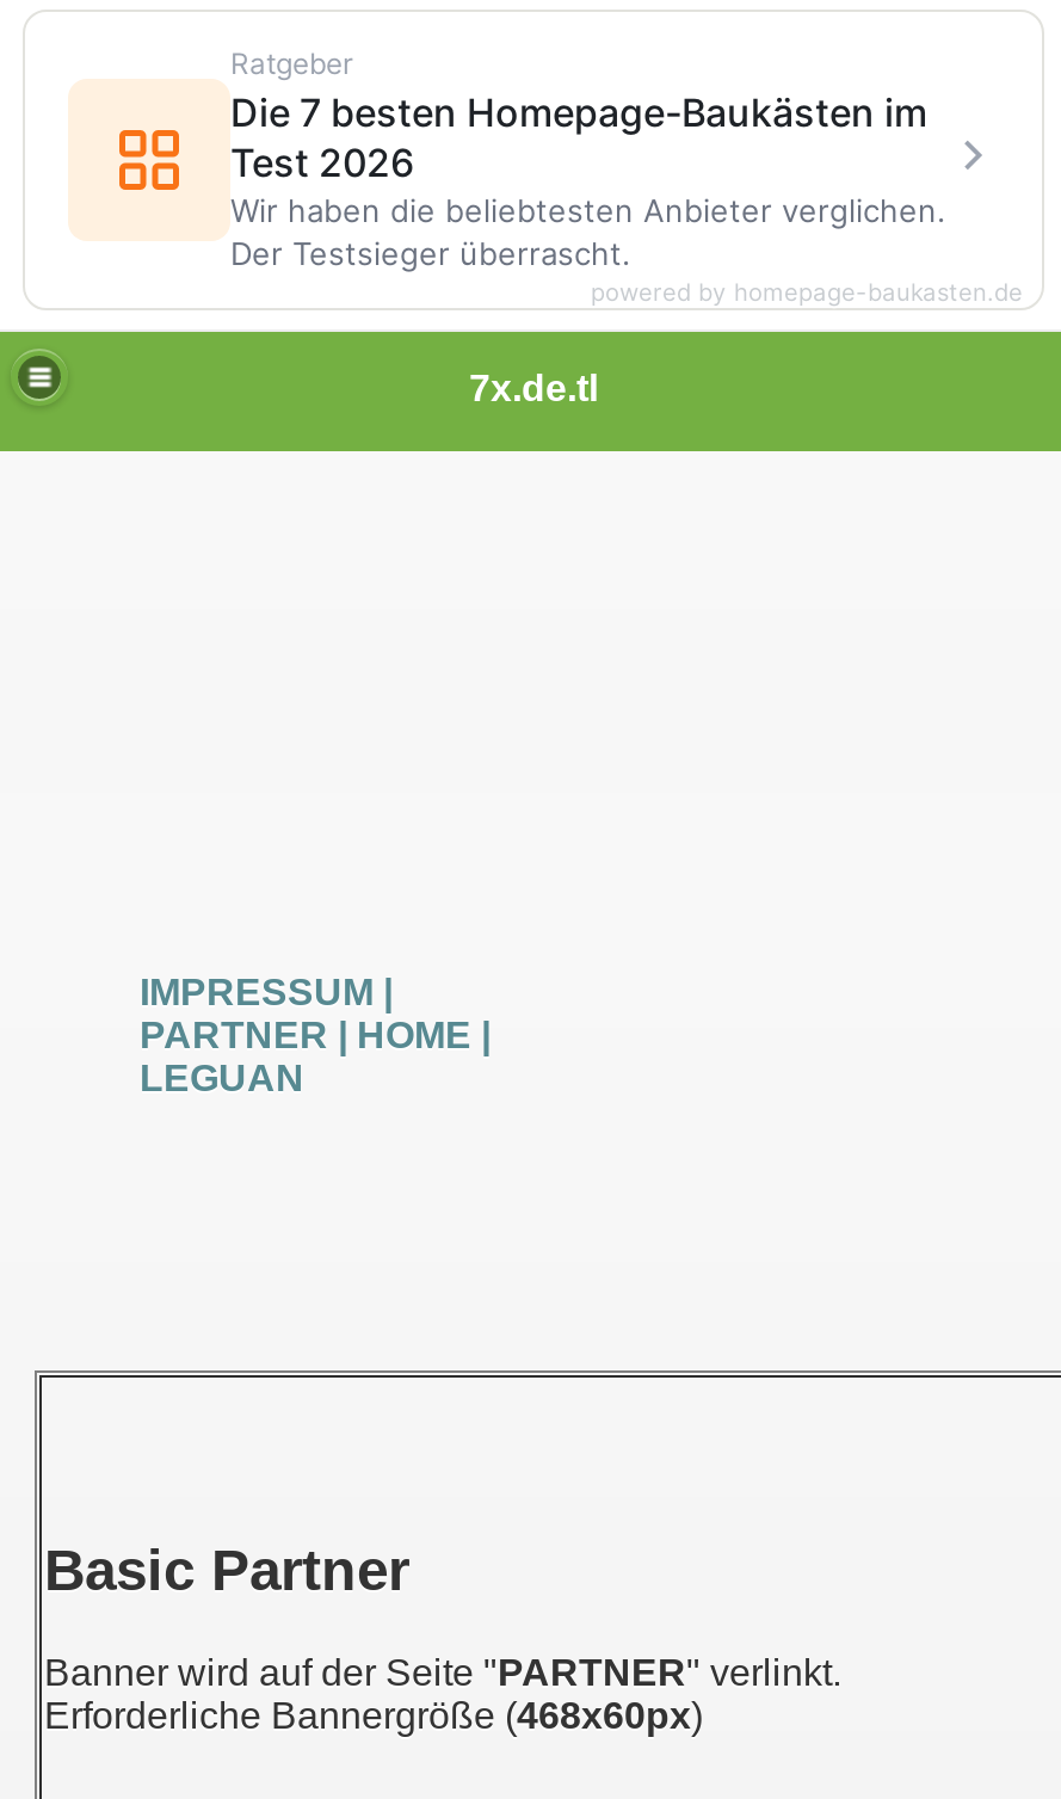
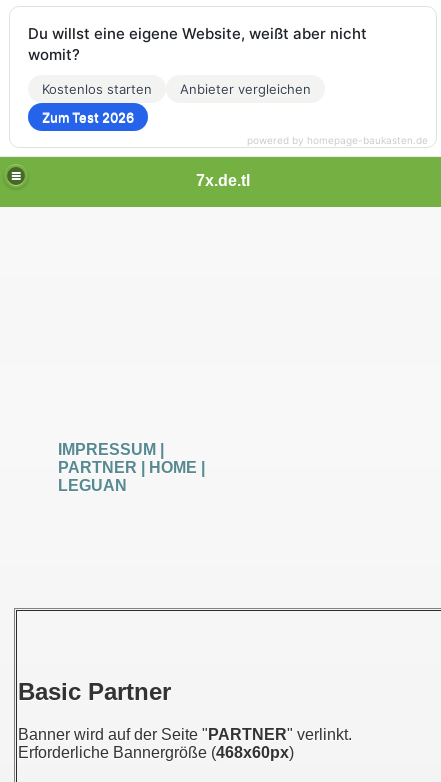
- Ratgeber
- Die 7 besten Homepage-Baukästen im
- Test 2026
- Wir haben die beliebtesten Anbieter verglichen.
- Der Testsieger überrascht.
+ Du willst eine eigene Website, weißt aber nicht
+ womit?
+ Kostenlos starten
+ Anbieter vergleichen
+ Zum Test 2026
